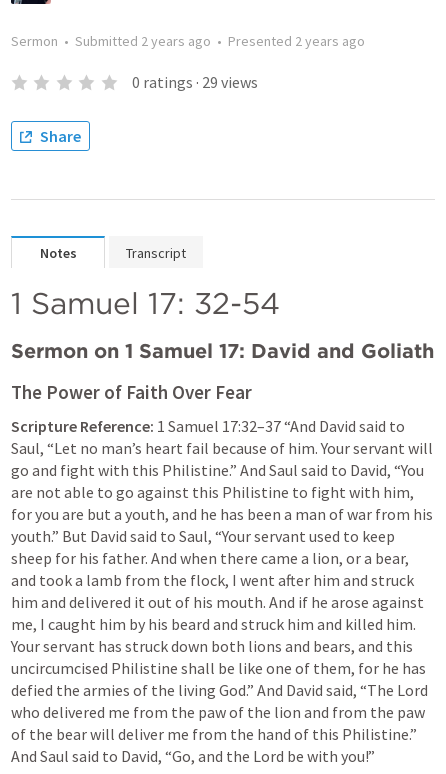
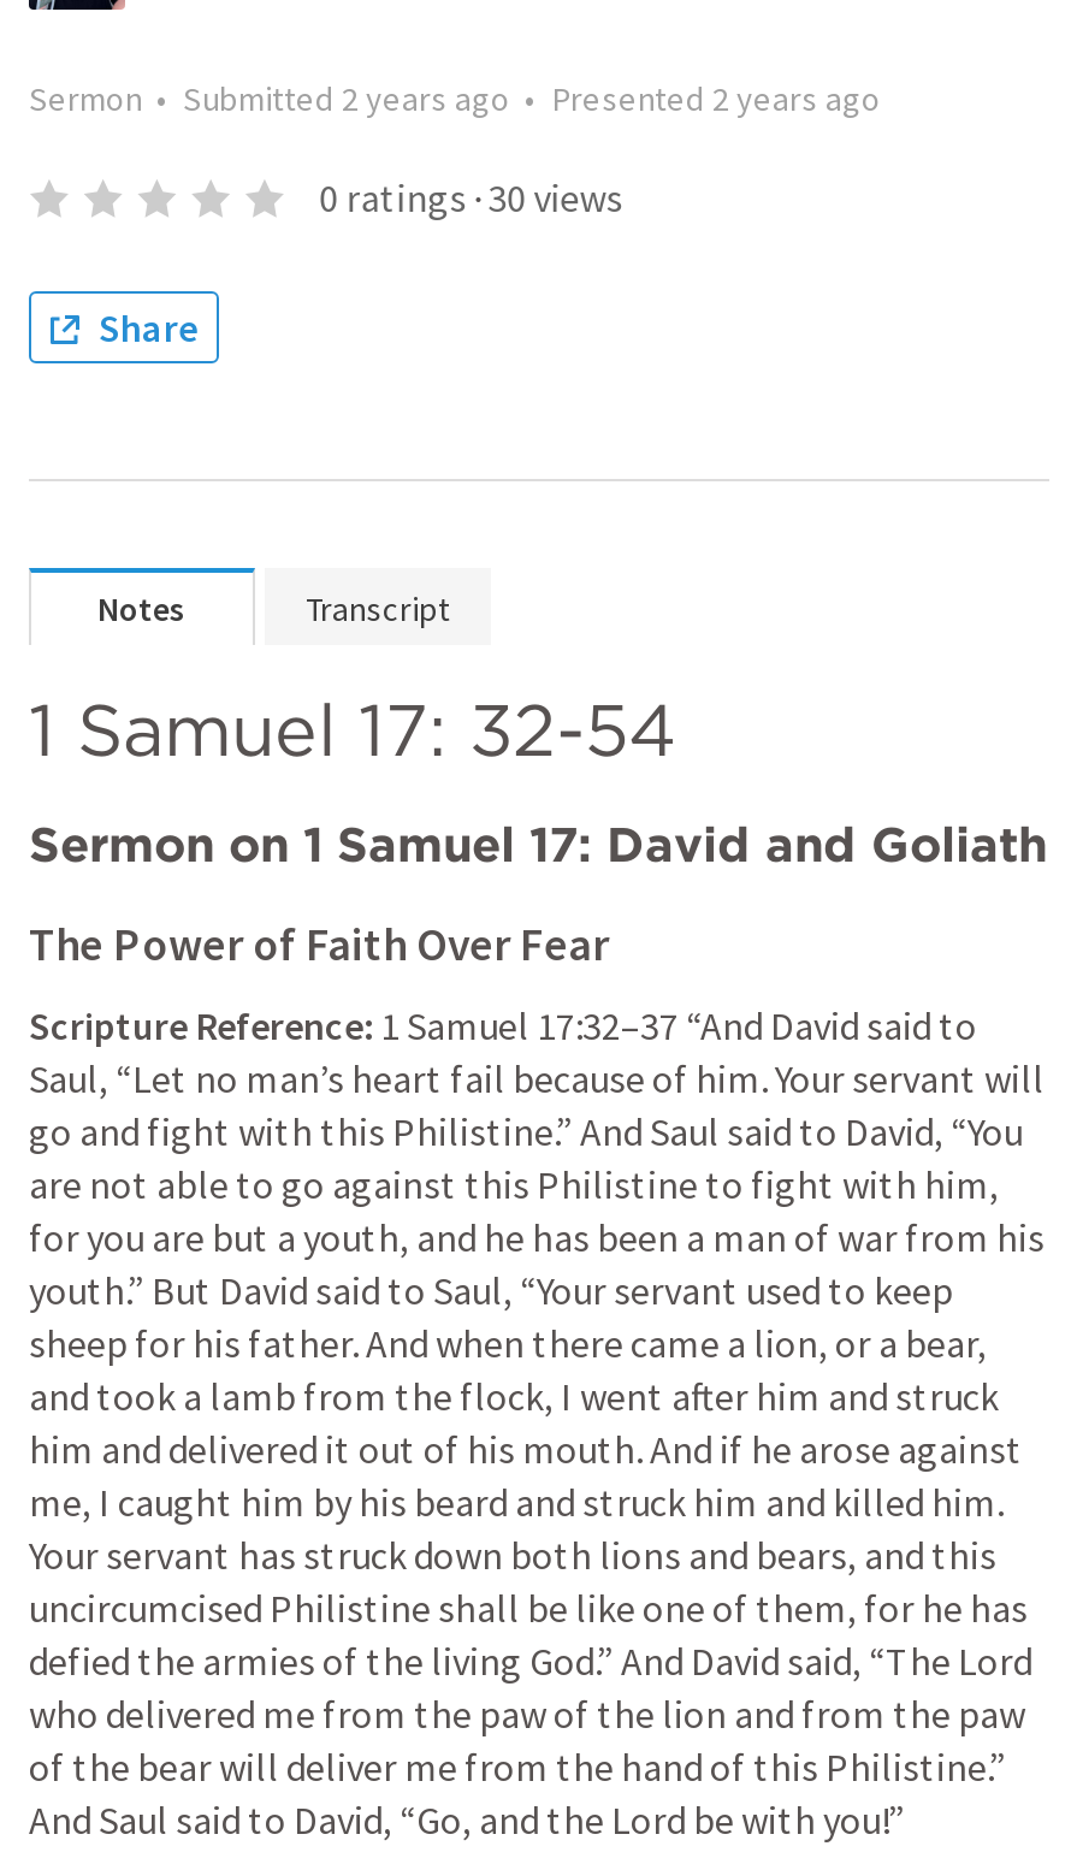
- 0 ratings · 29 views
+ 0 ratings · 30 views
